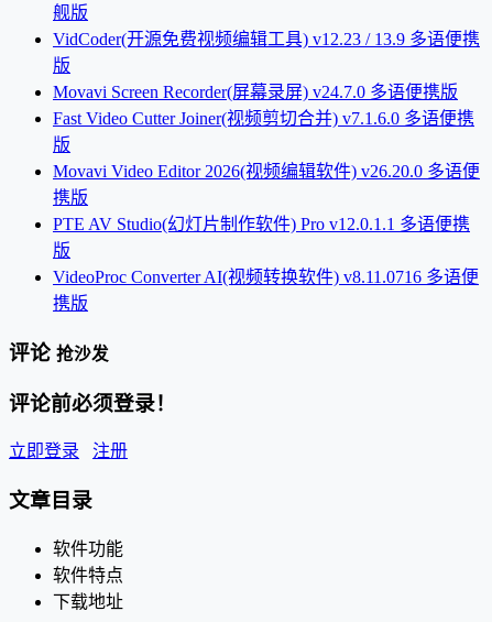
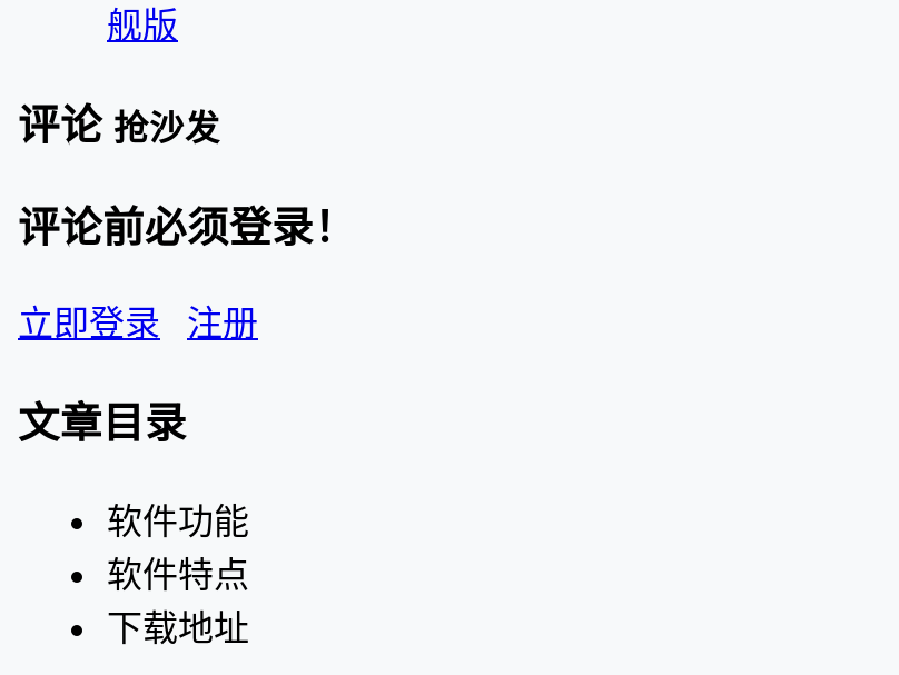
- VidCoder(开源免费视频编辑工具) v12.23 / 13.9 多语便携
- 版
- Movavi Screen Recorder(屏幕录屏) v24.7.0 多语便携版
- Fast Video Cutter Joiner(视频剪切合并) v7.1.6.0 多语便携
- 版
- Movavi Video Editor 2026(视频编辑软件) v26.20.0 多语便
- 携版
- PTE AV Studio(幻灯片制作软件) Pro v12.0.1.1 多语便携
- 版
- VideoProc Converter AI(视频转换软件) v8.11.0716 多语便
- 携版
